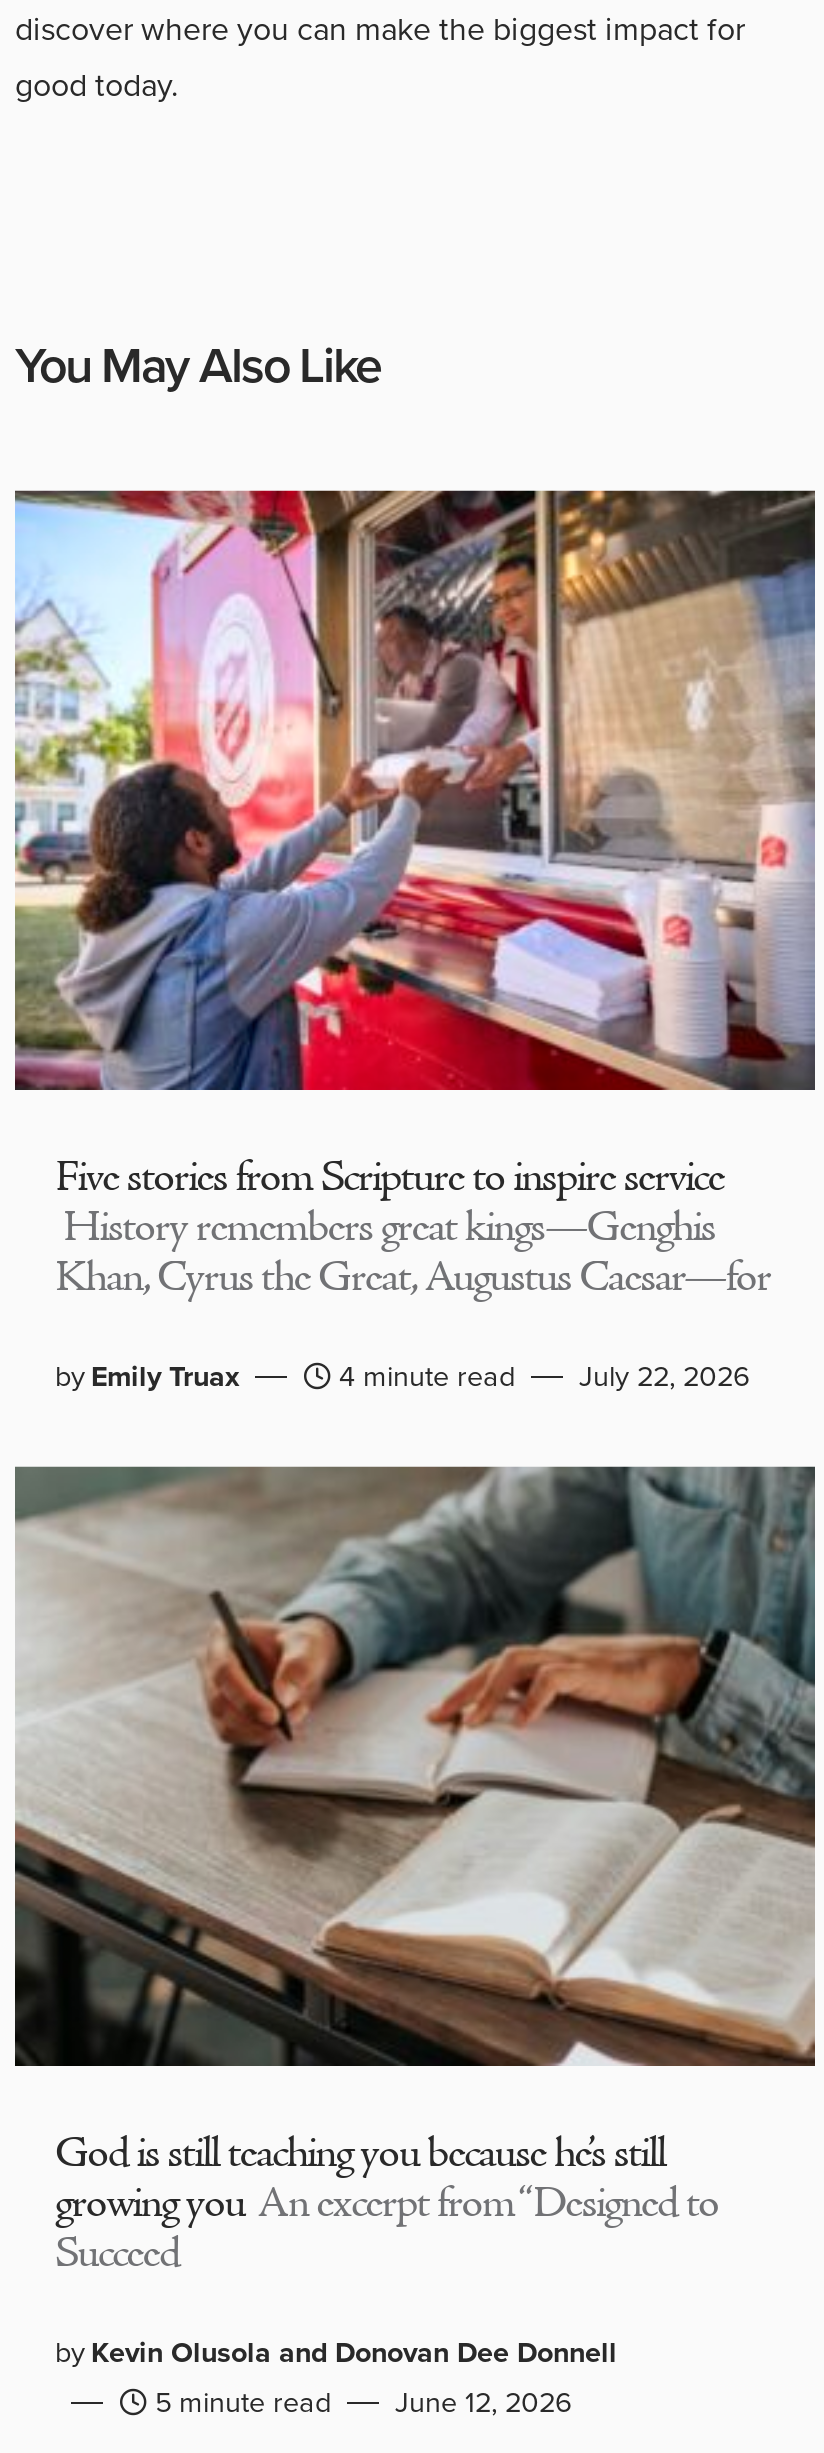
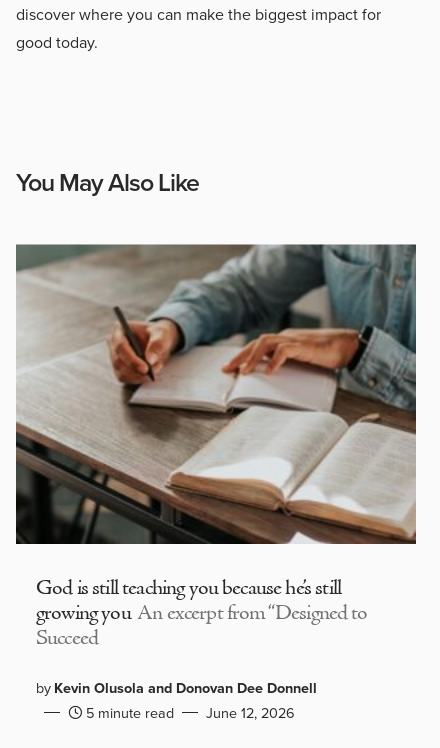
- [image]
- Five stories from Scripture to inspire service
- History remembers great kings—Genghis
- Khan, Cyrus the Great, Augustus Caesar—for
- by Emily Truax
- 4 minute read
- July 22, 2026
